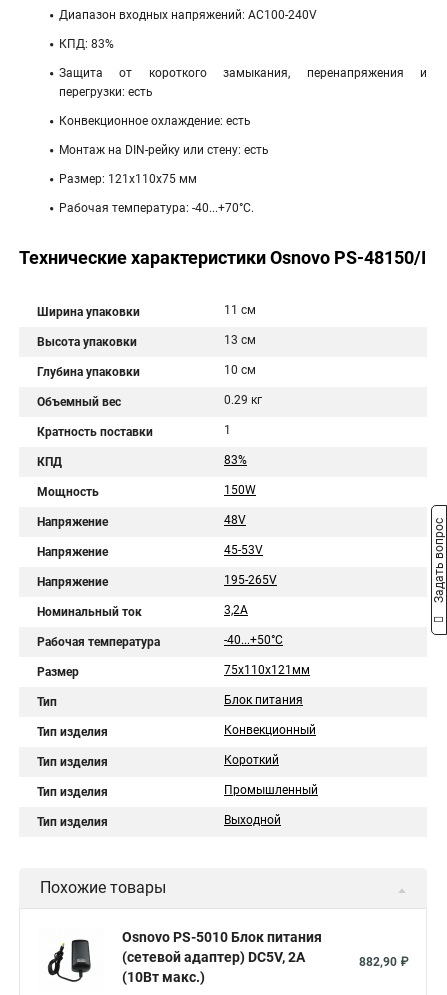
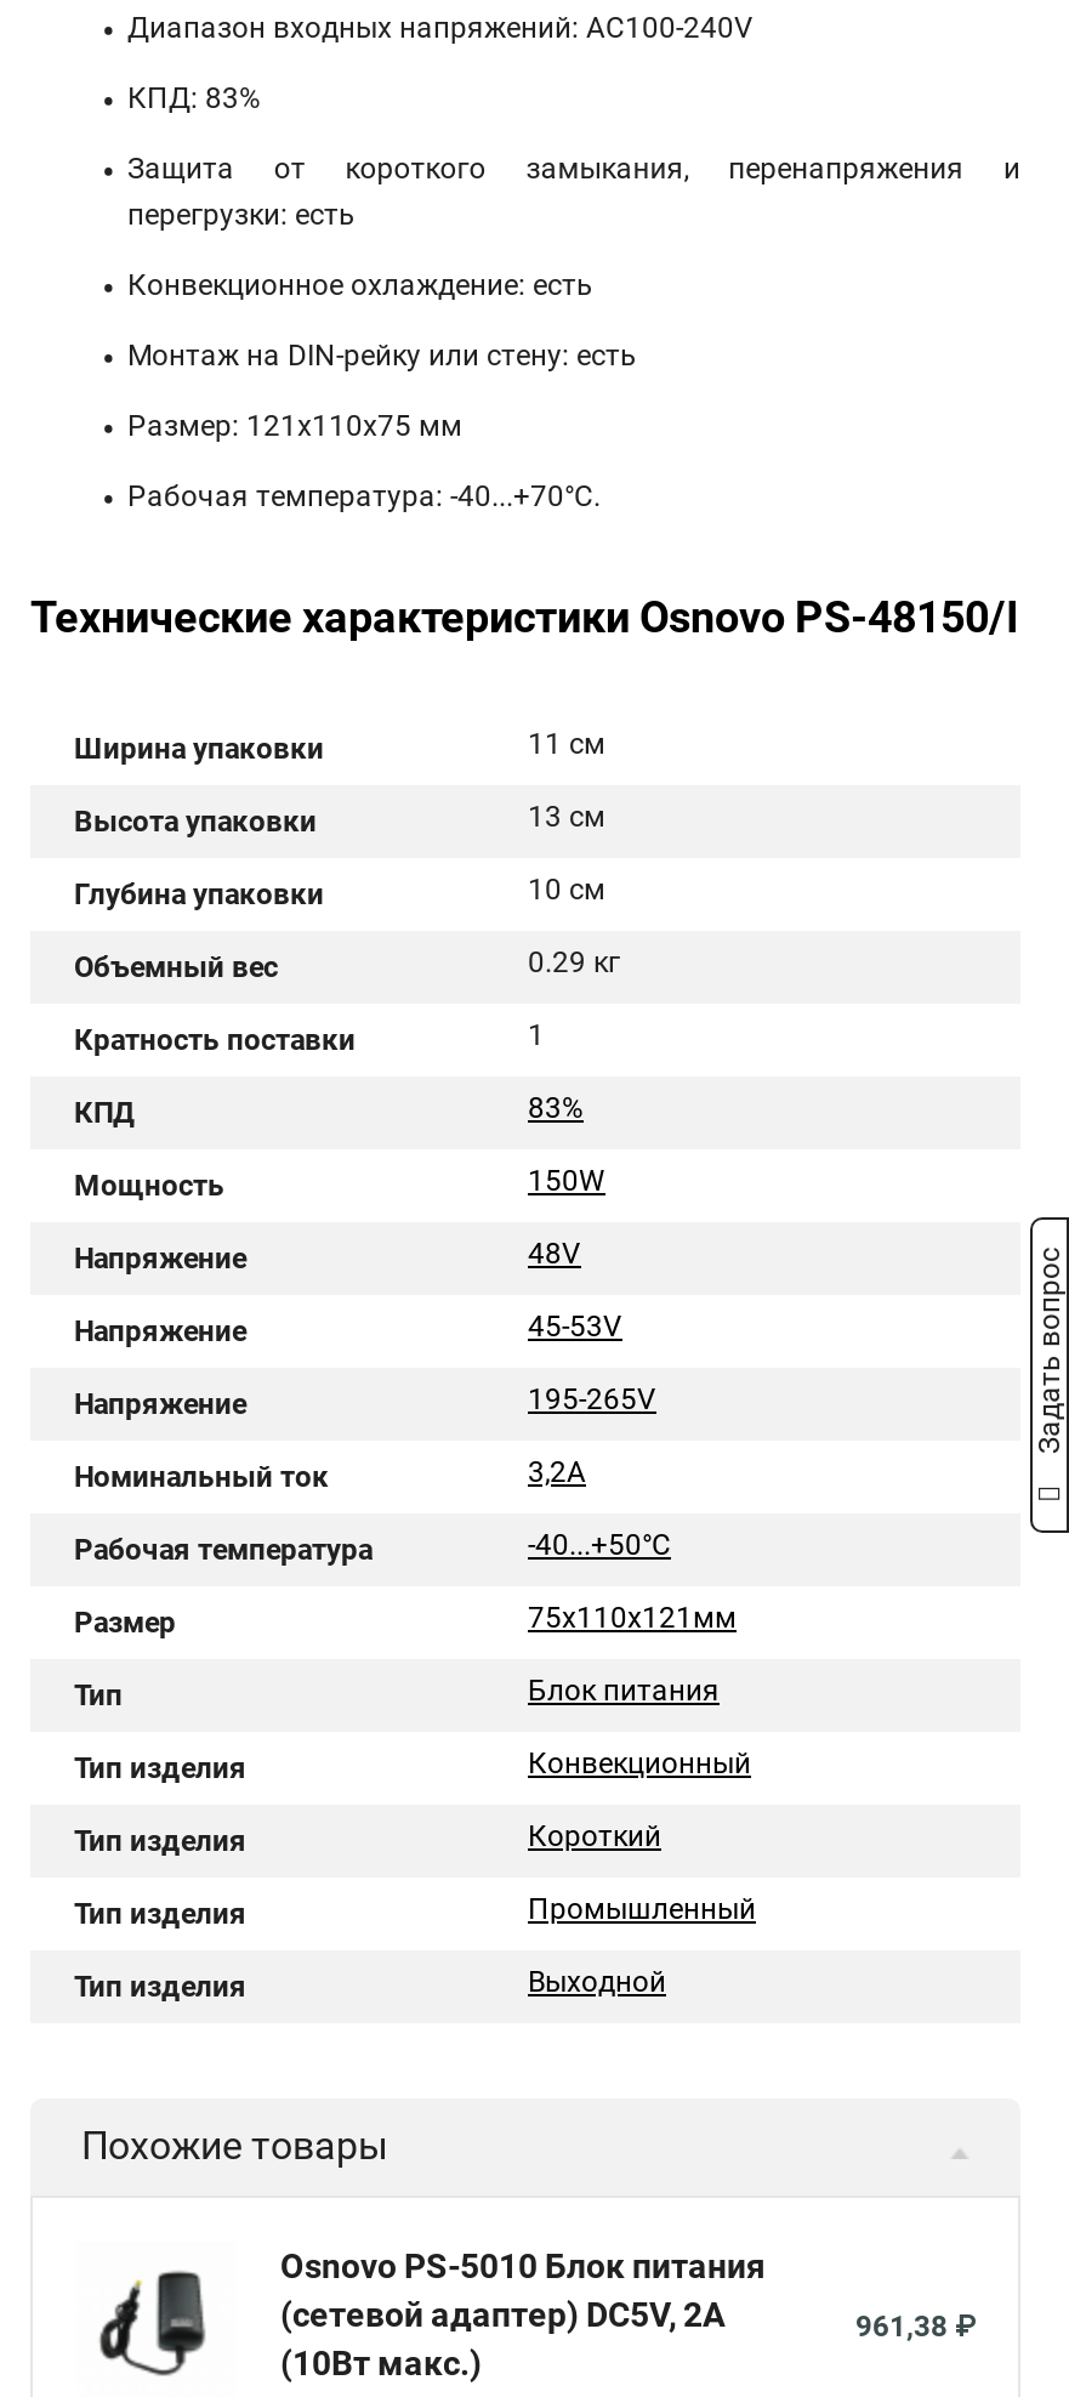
- 882,90 ₽
+ 961,38 ₽
